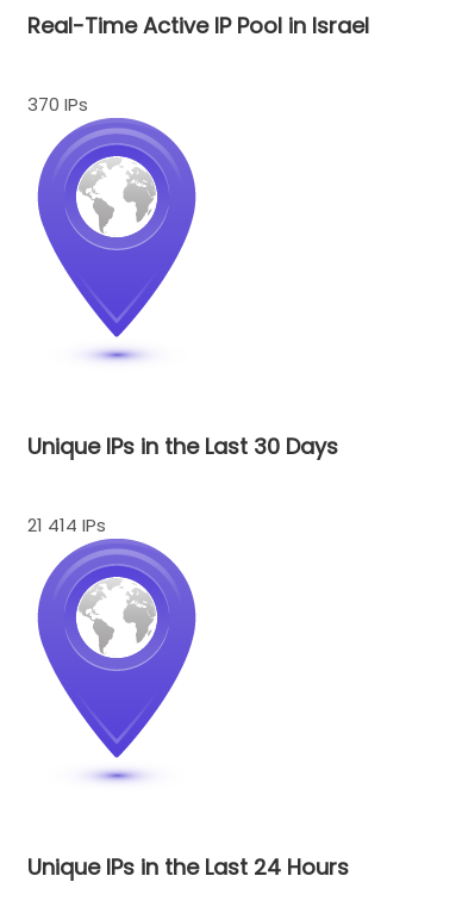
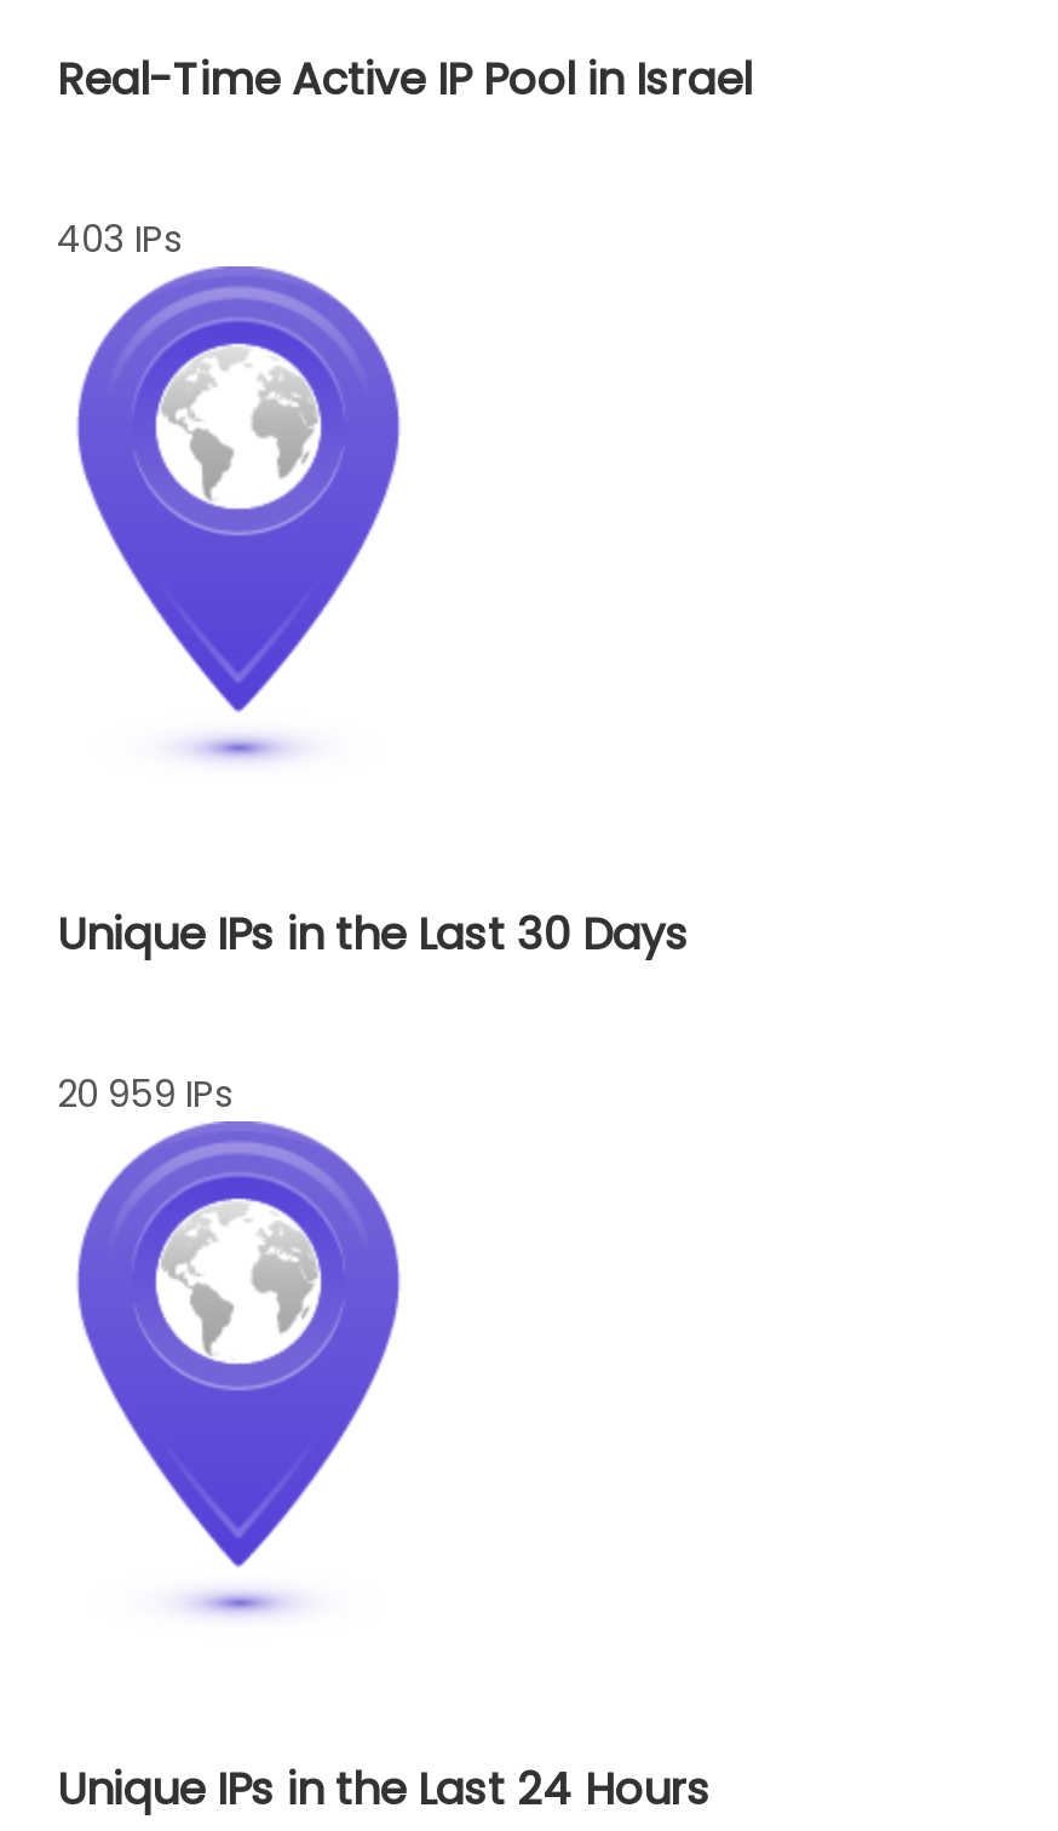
- 370 IPs
+ 403 IPs

- 21 414 IPs
+ 20 959 IPs
